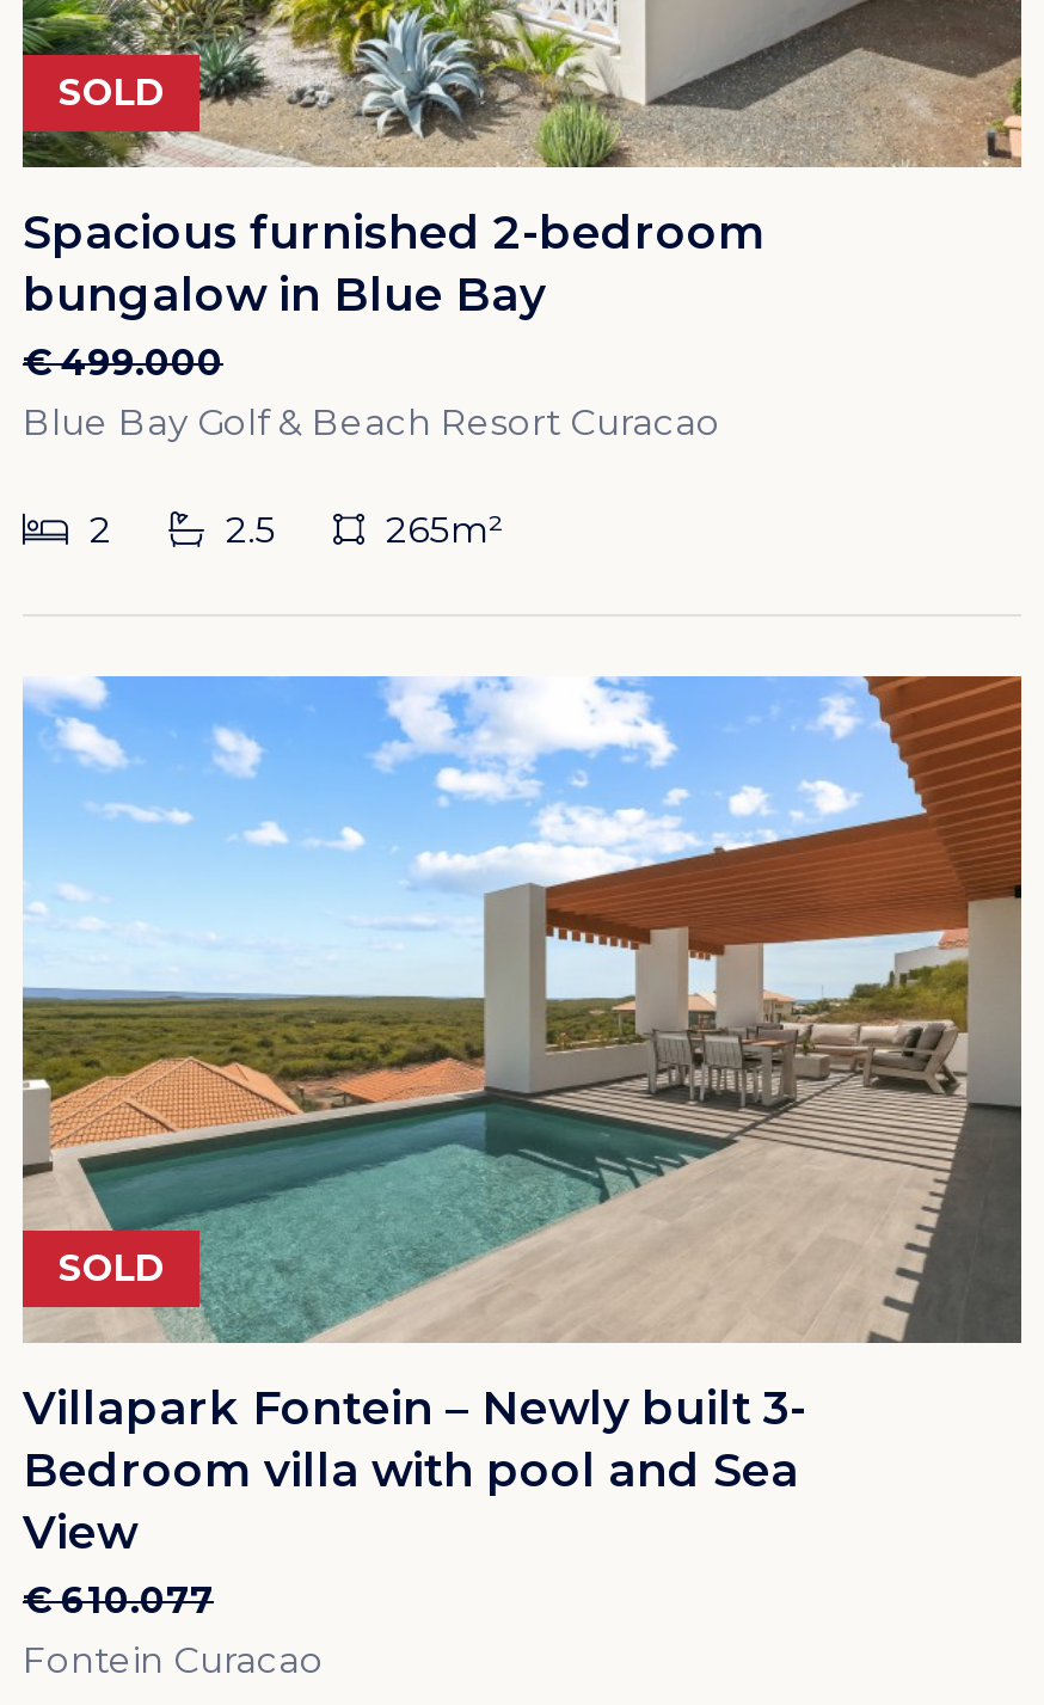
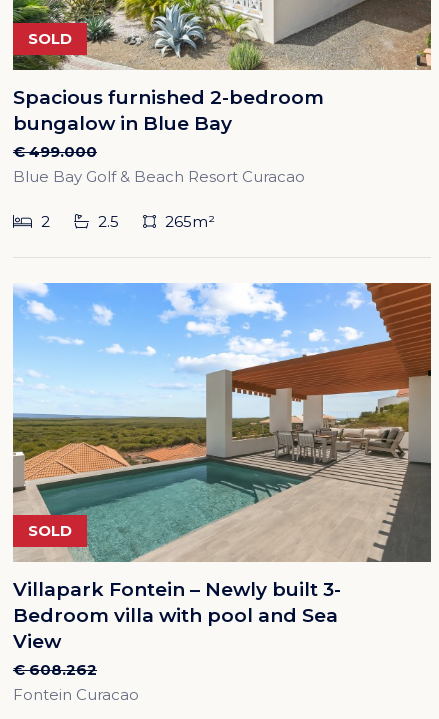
- € 610.077
+ € 608.262
